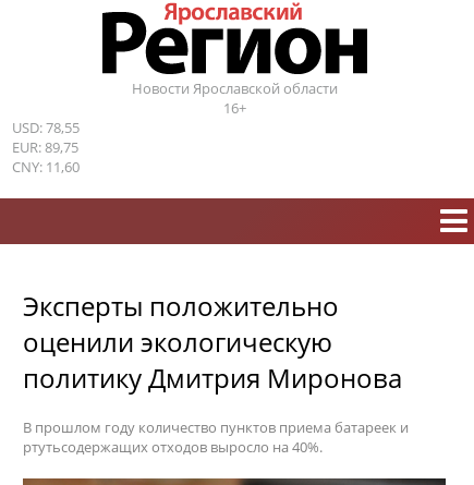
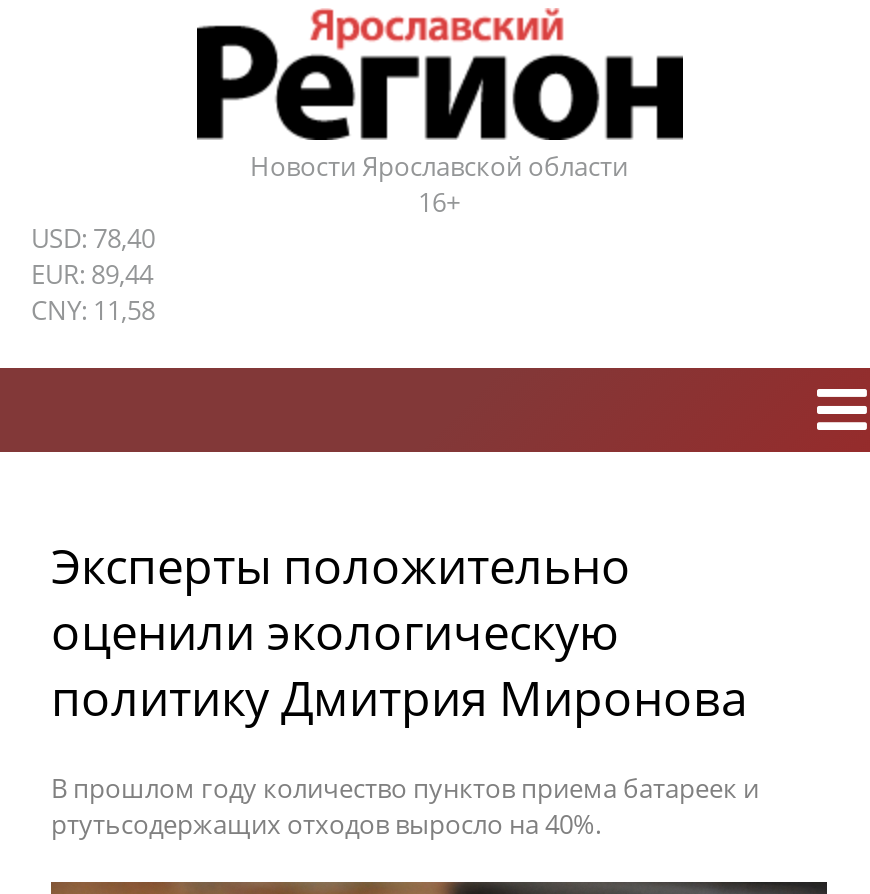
- USD: 78,55
+ USD: 78,40

- EUR: 89,75
+ EUR: 89,44

- CNY: 11,60
+ CNY: 11,58
